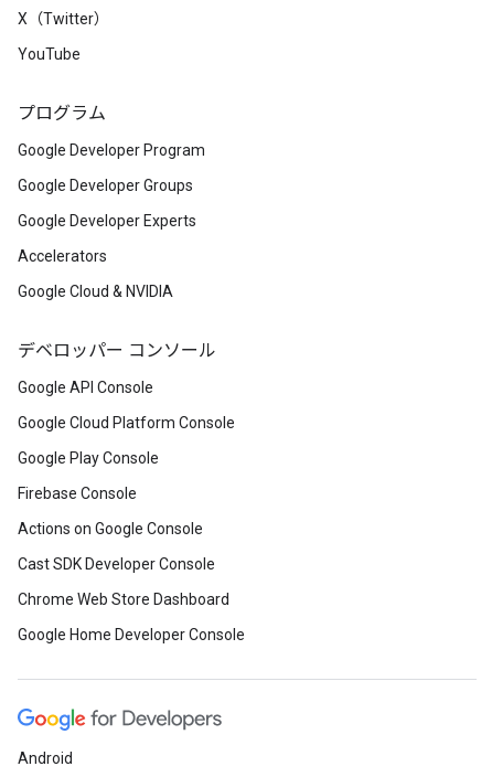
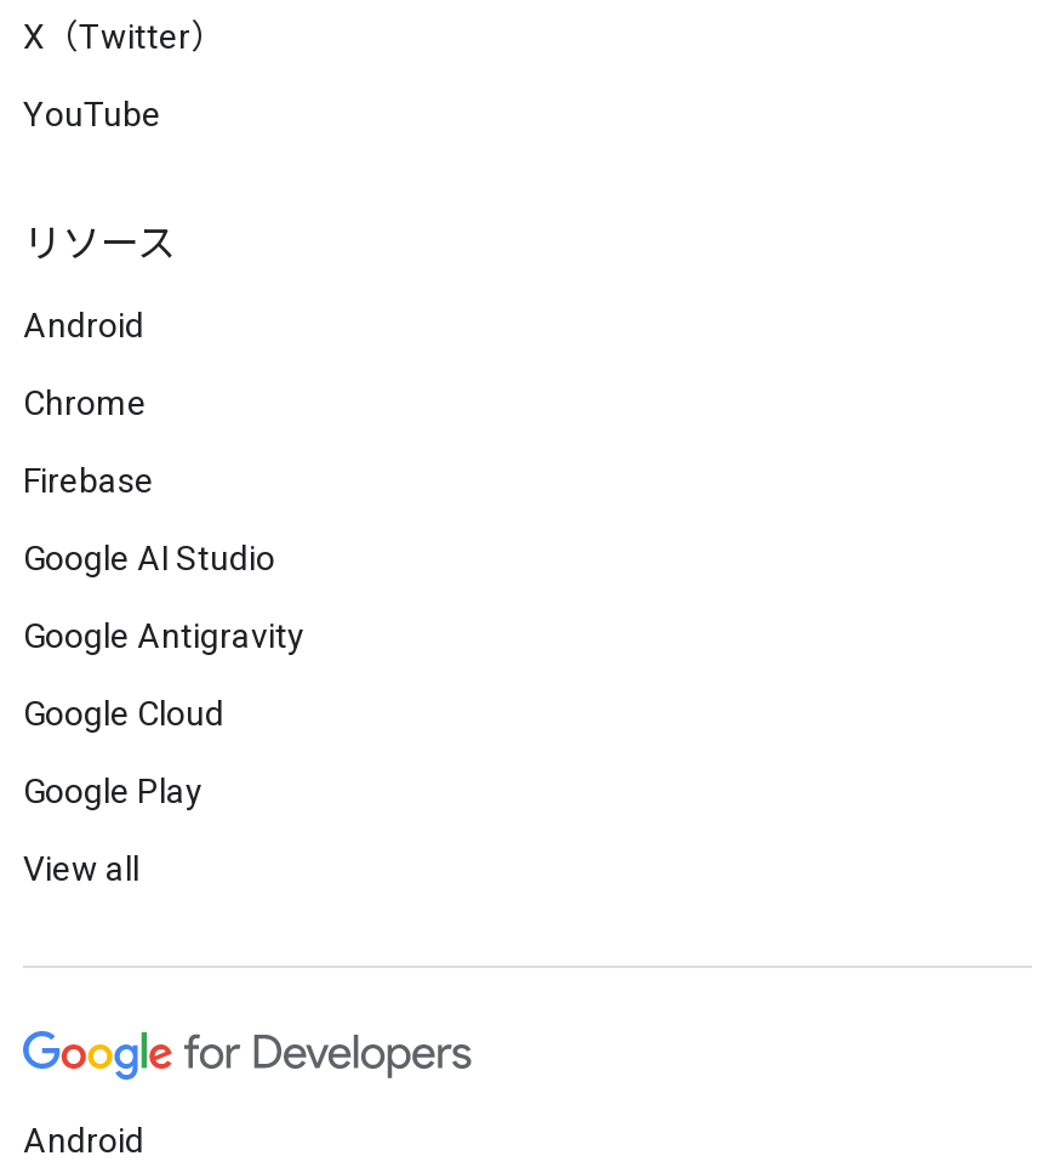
- プログラム
- Google Developer Program
- Google Developer Groups
- Google Developer Experts
- Accelerators
- Google Cloud & NVIDIA
- デベロッパー コンソール
- Google API Console
- Google Cloud Platform Console
- Google Play Console
- Firebase Console
- Actions on Google Console
- Cast SDK Developer Console
- Chrome Web Store Dashboard
- Google Home Developer Console
+ リソース
+ Android
+ Chrome
+ Firebase
+ Google AI Studio
+ Google Antigravity
+ Google Cloud
+ Google Play
+ View all
